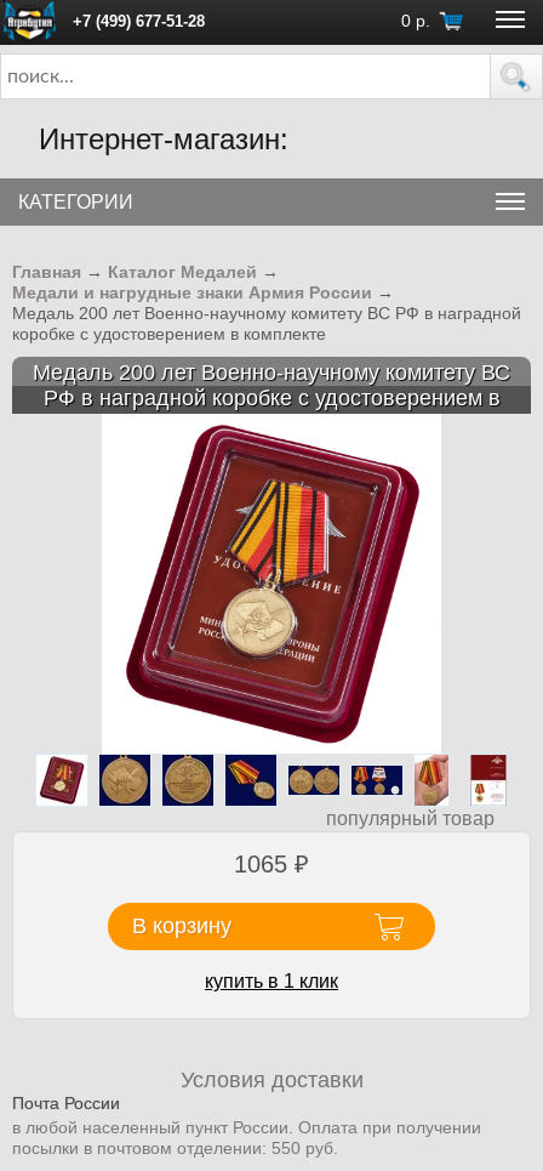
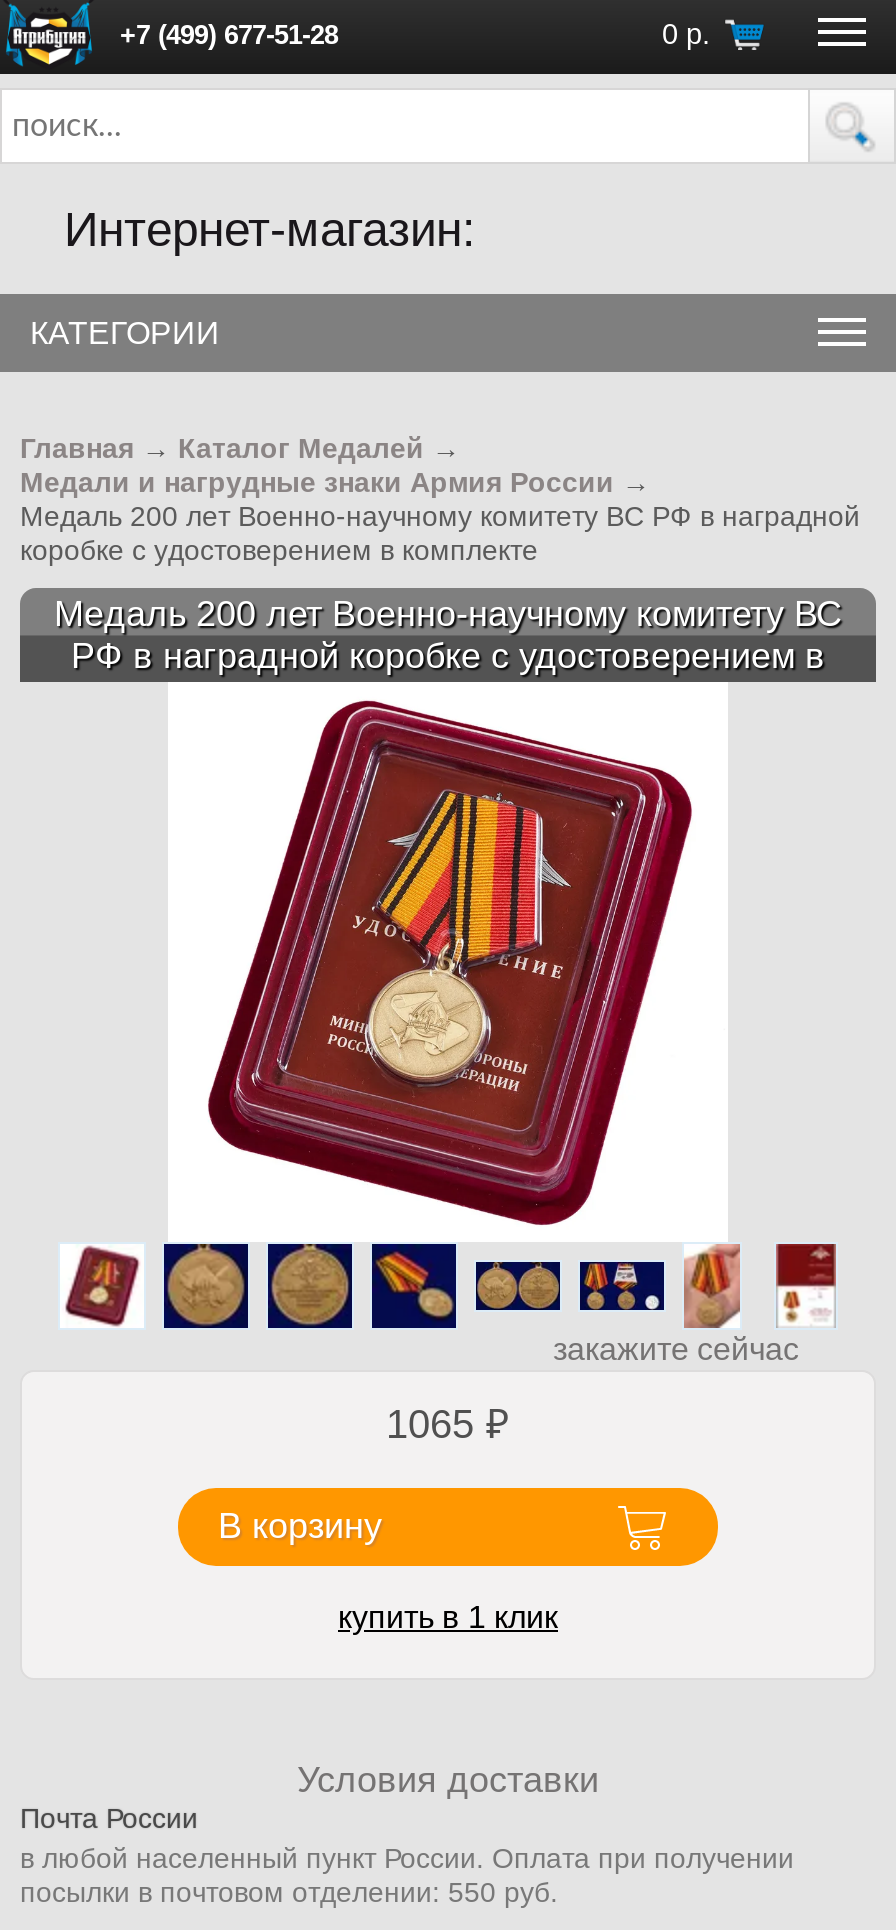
- популярный товар
+ закажите сейчас
